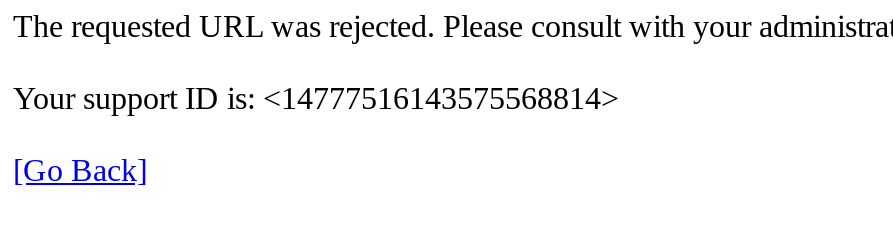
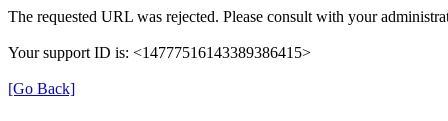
- Your support ID is: <14777516143575568814>
+ Your support ID is: <14777516143389386415>
